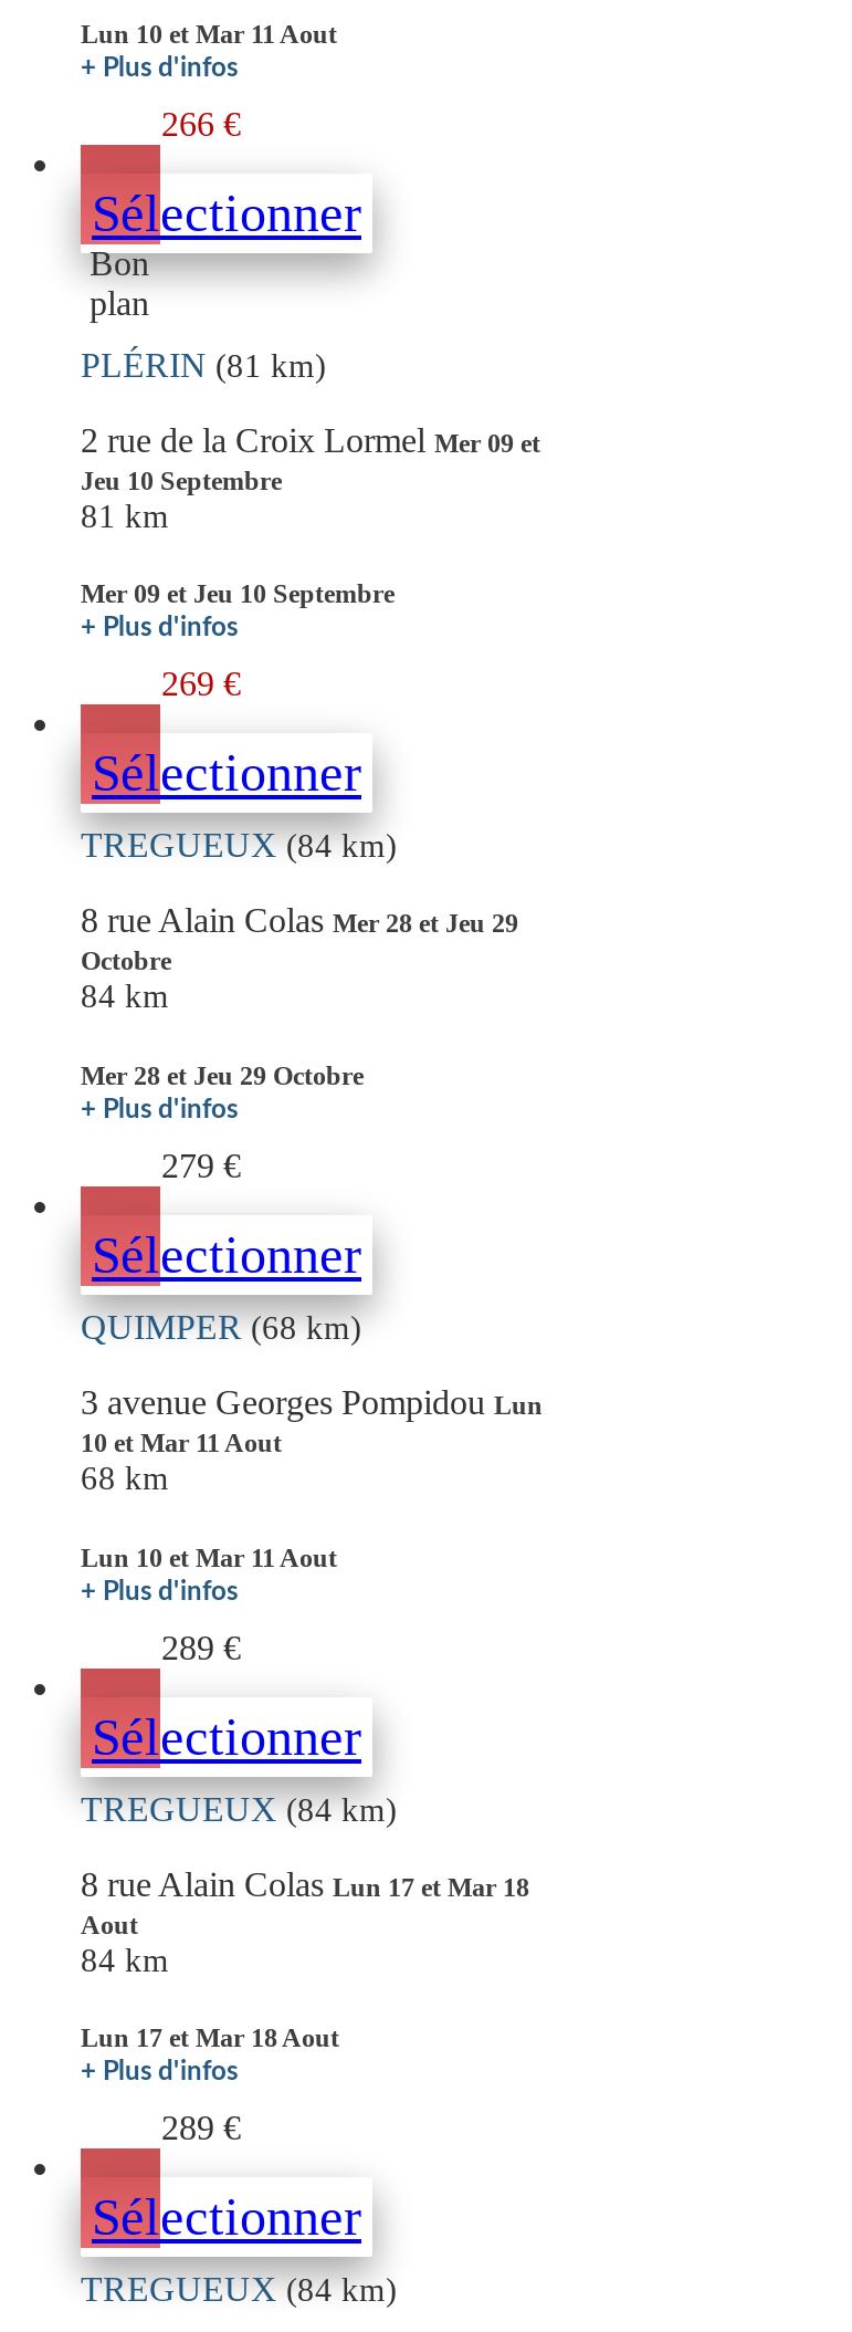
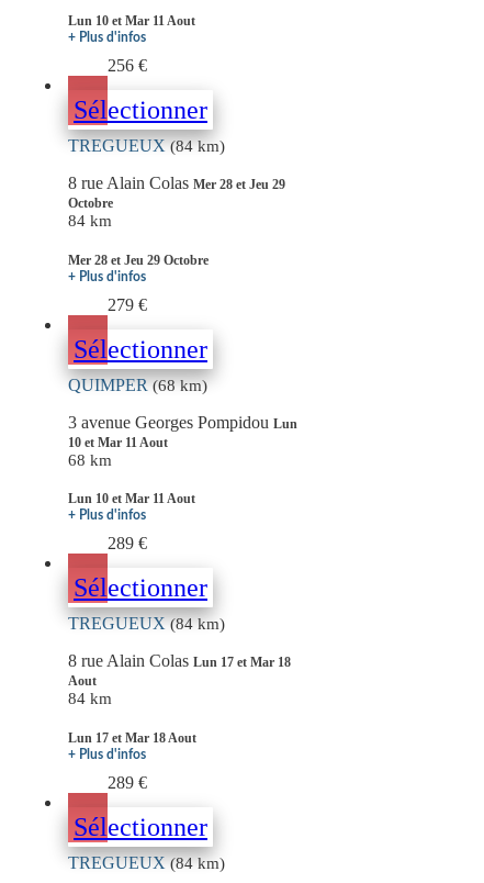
- 266 €
- Sélectionner
- Bon
- plan
- PLÉRIN (81 km)
- 2 rue de la Croix Lormel Mer 09 et
- Jeu 10 Septembre
- 81 km
- Mer 09 et Jeu 10 Septembre
- + Plus d'infos
- 269 €
+ 256 €
